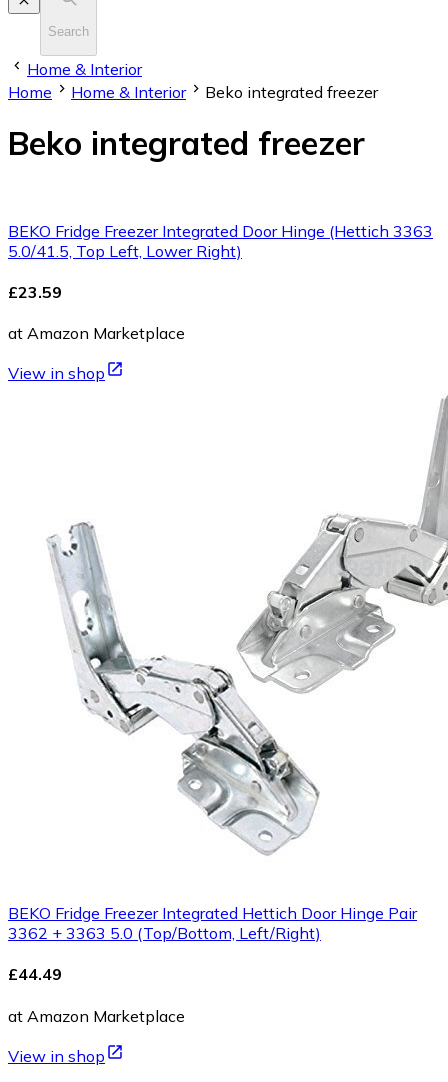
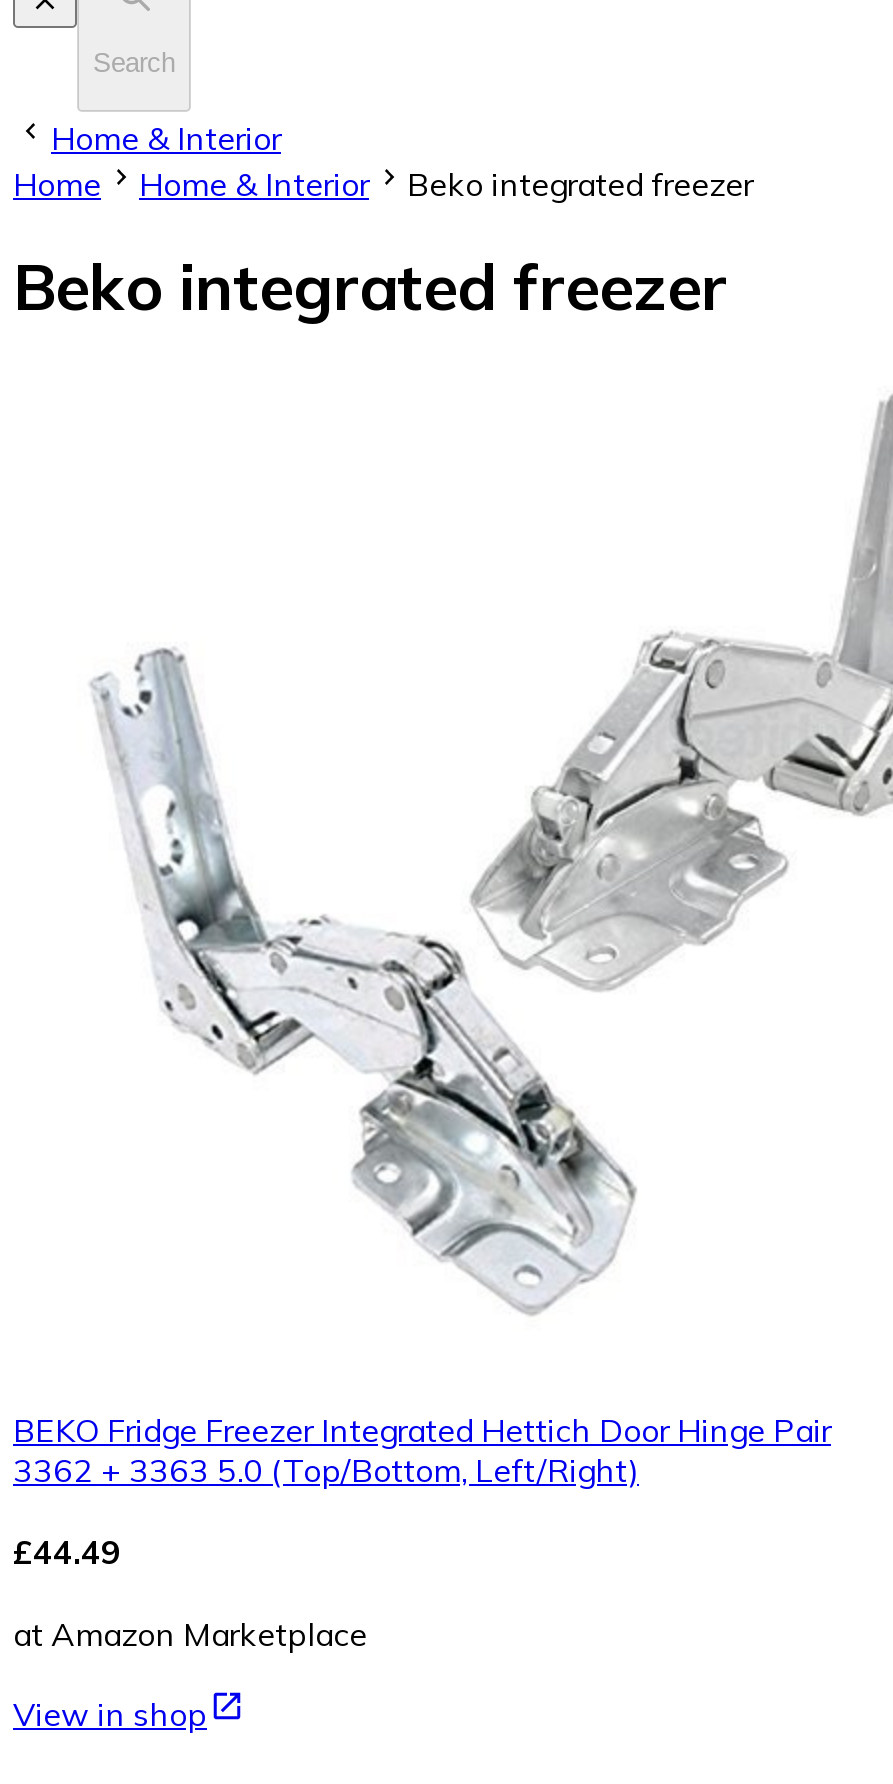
- BEKO Fridge Freezer Integrated Door Hinge (Hettich 3363
- 5.0/41.5, Top Left, Lower Right)
- £23.59
- at Amazon Marketplace
- View in shop
